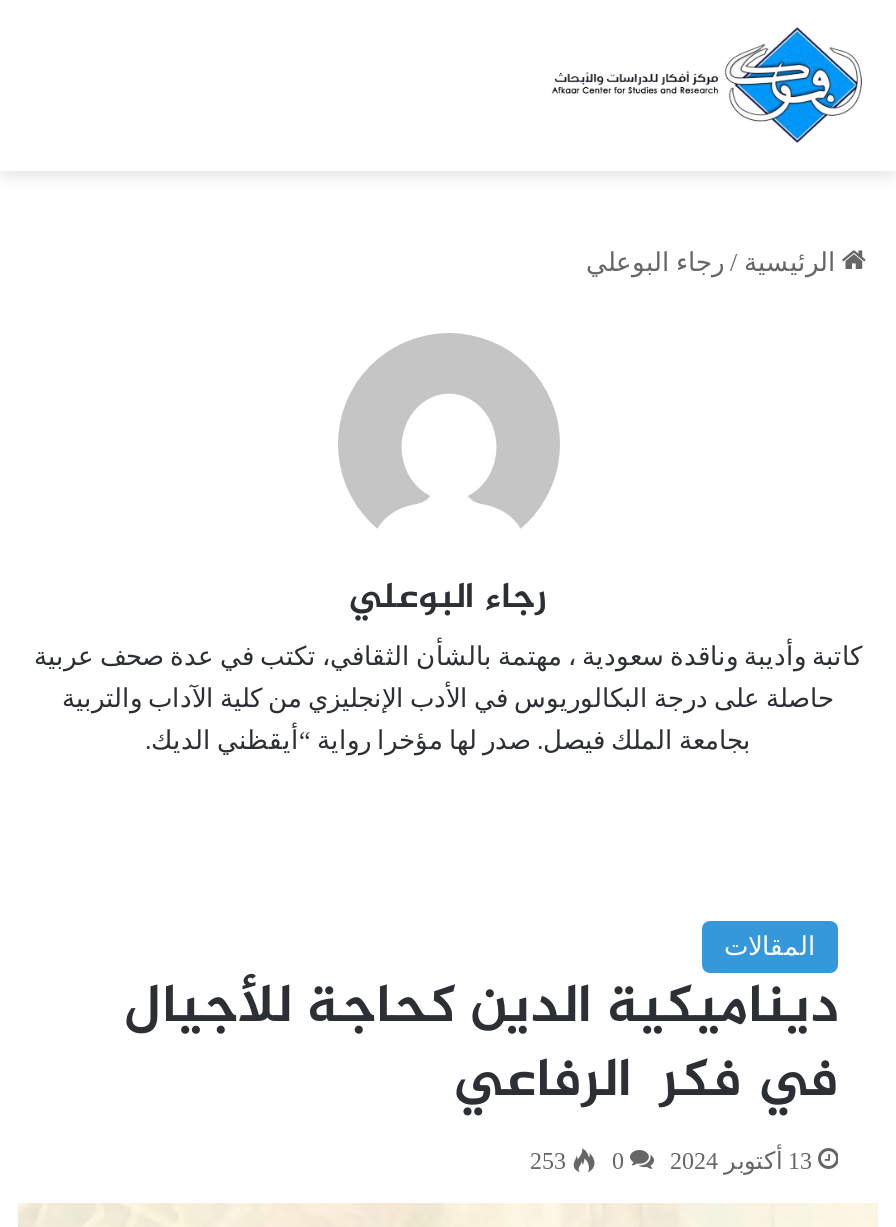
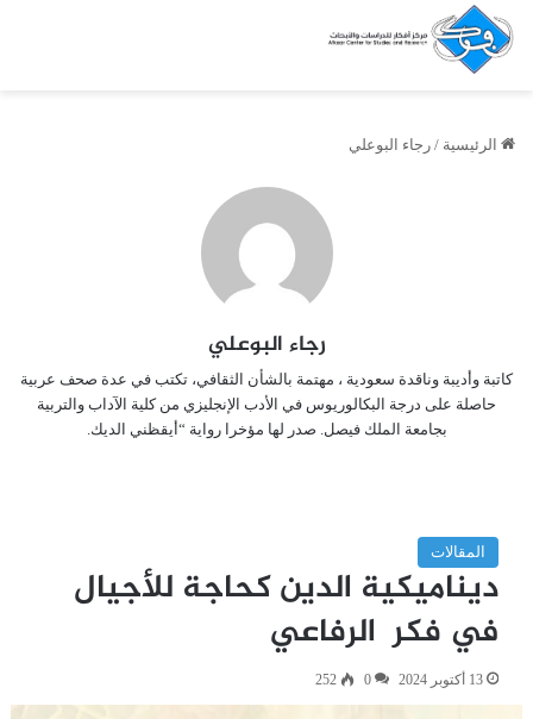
- 253 0
+ 252 0
